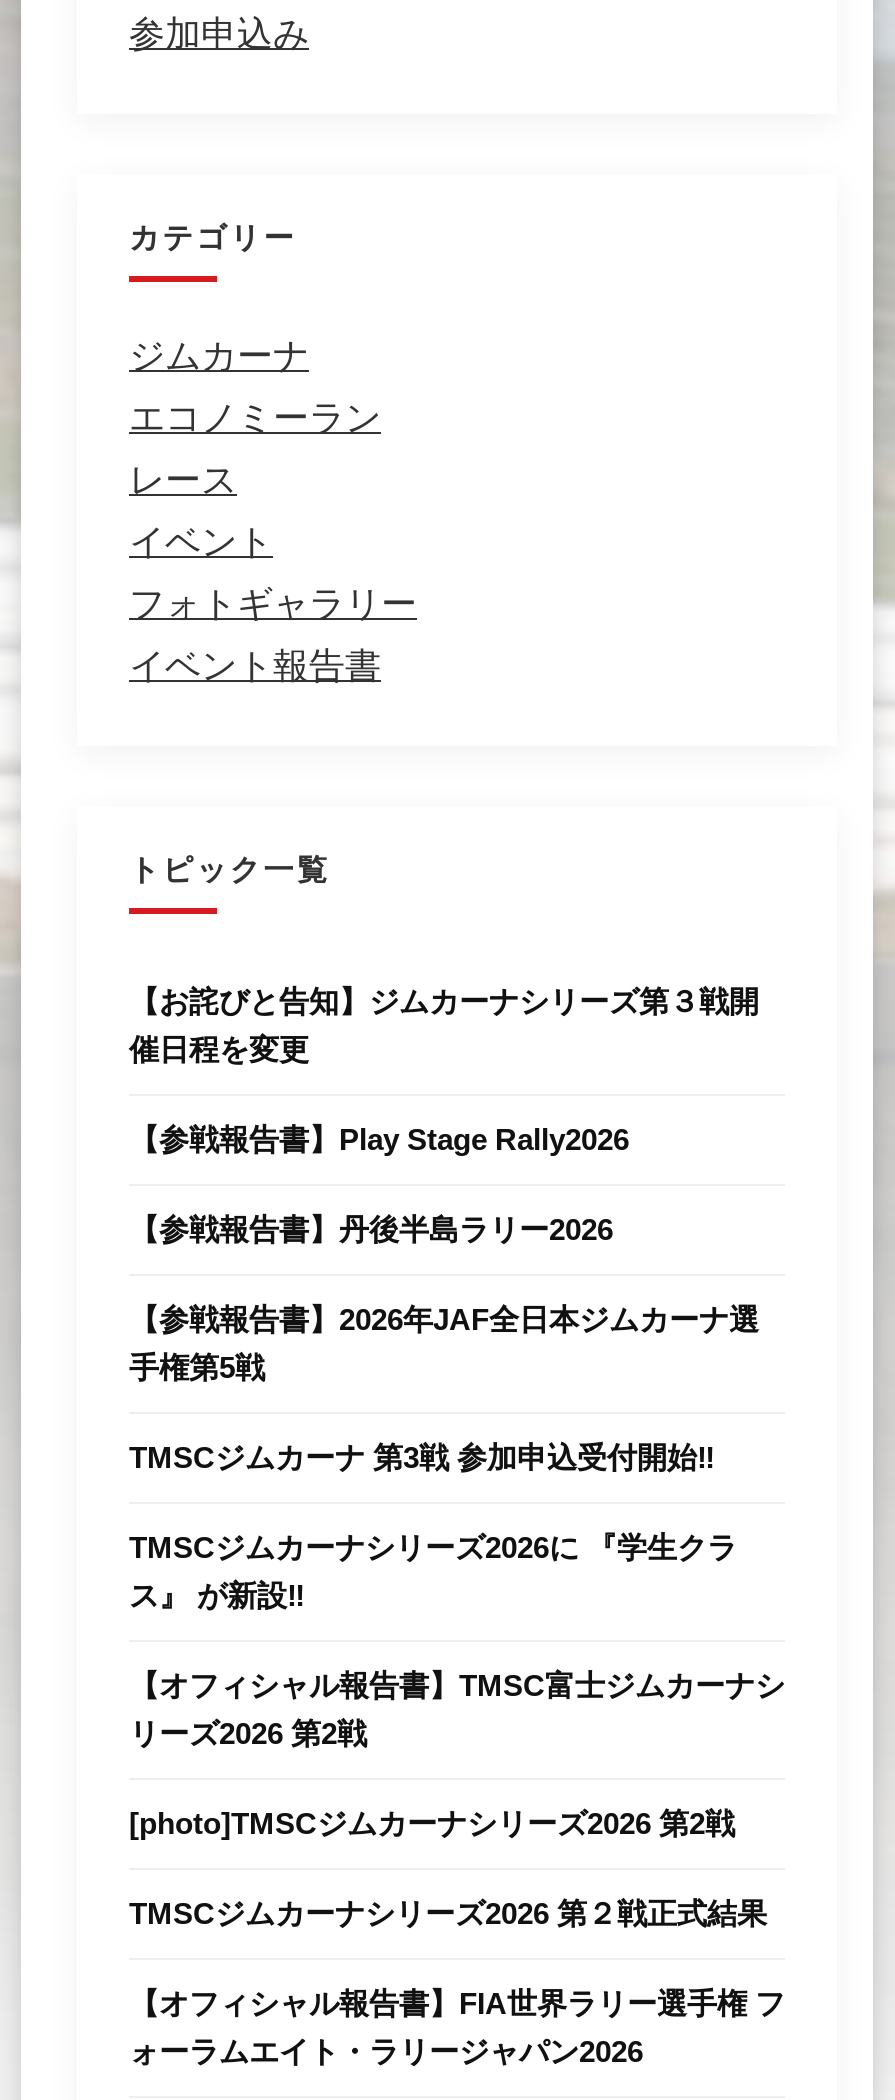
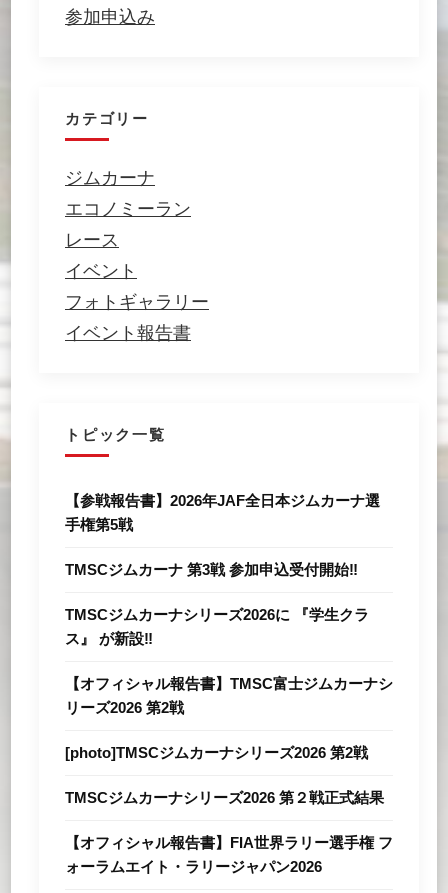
- 【お詫びと告知】ジムカーナシリーズ第３戦開
- 催日程を変更
- 【参戦報告書】Play Stage Rally2026
- 【参戦報告書】丹後半島ラリー2026
